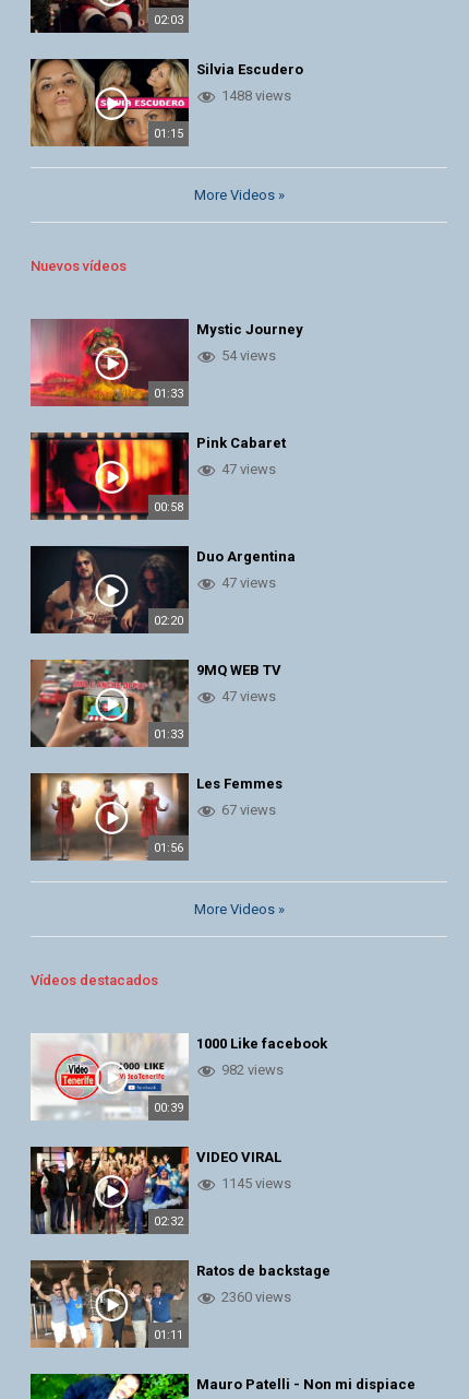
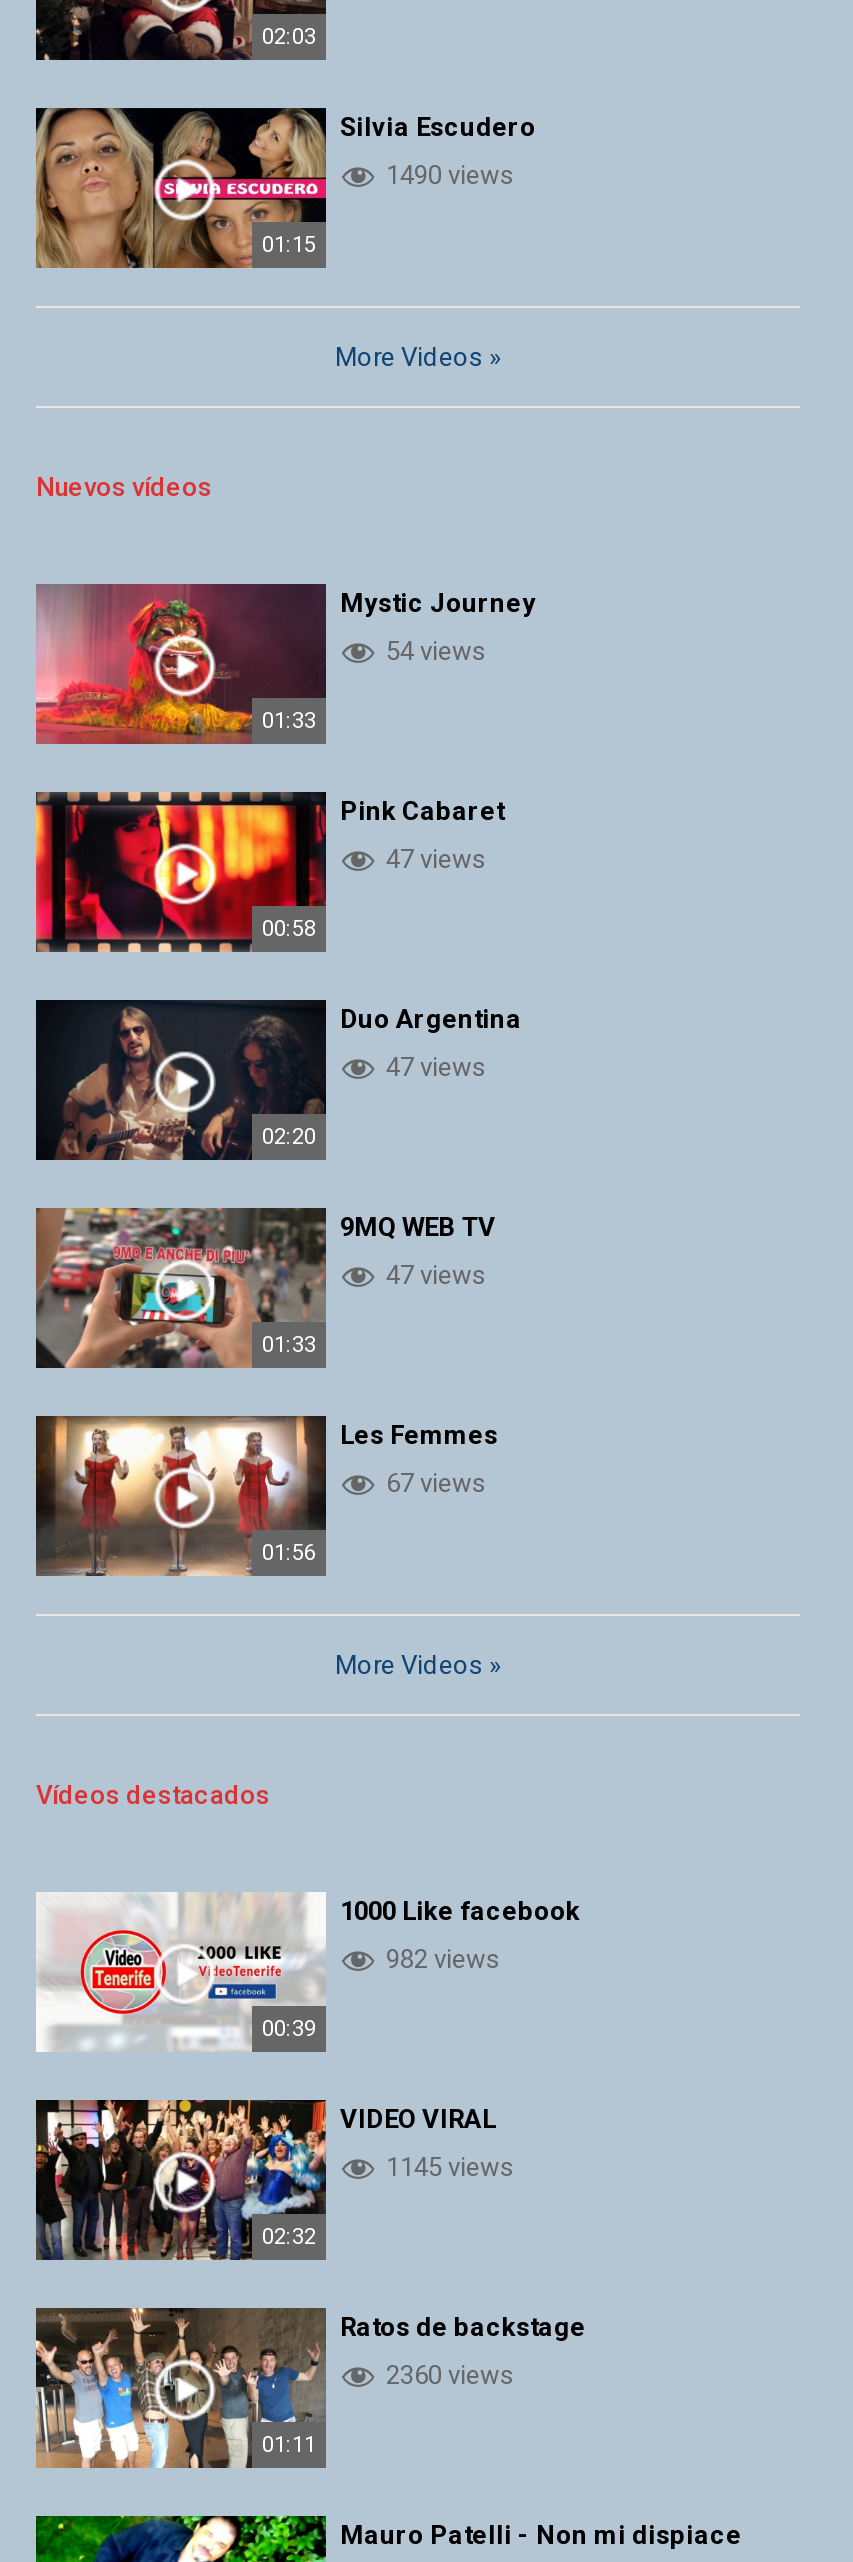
- 1488 views
+ 1490 views
